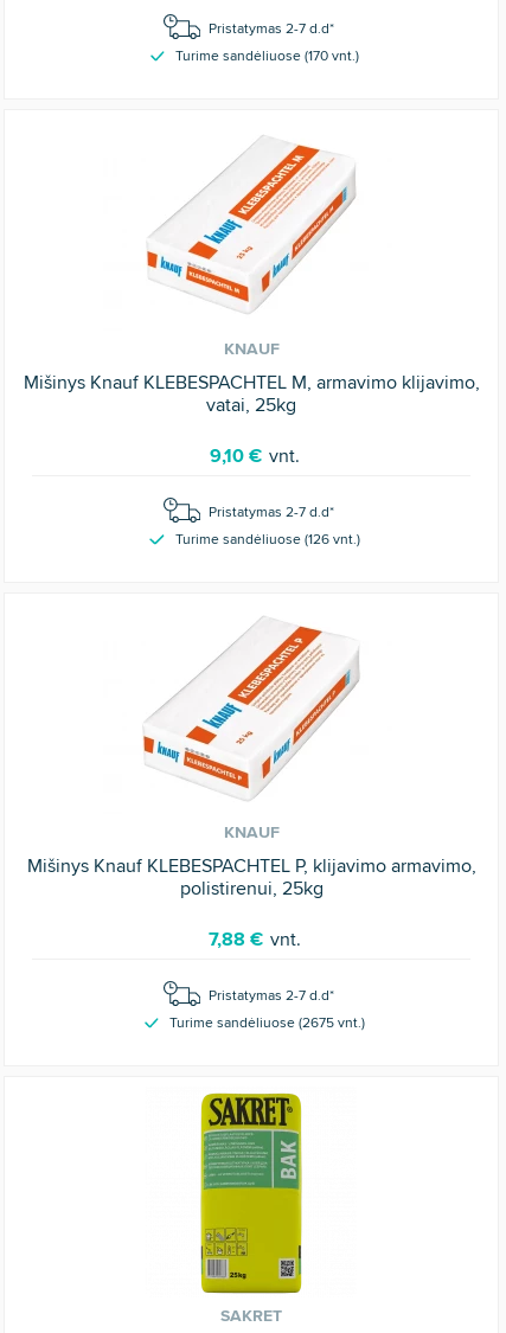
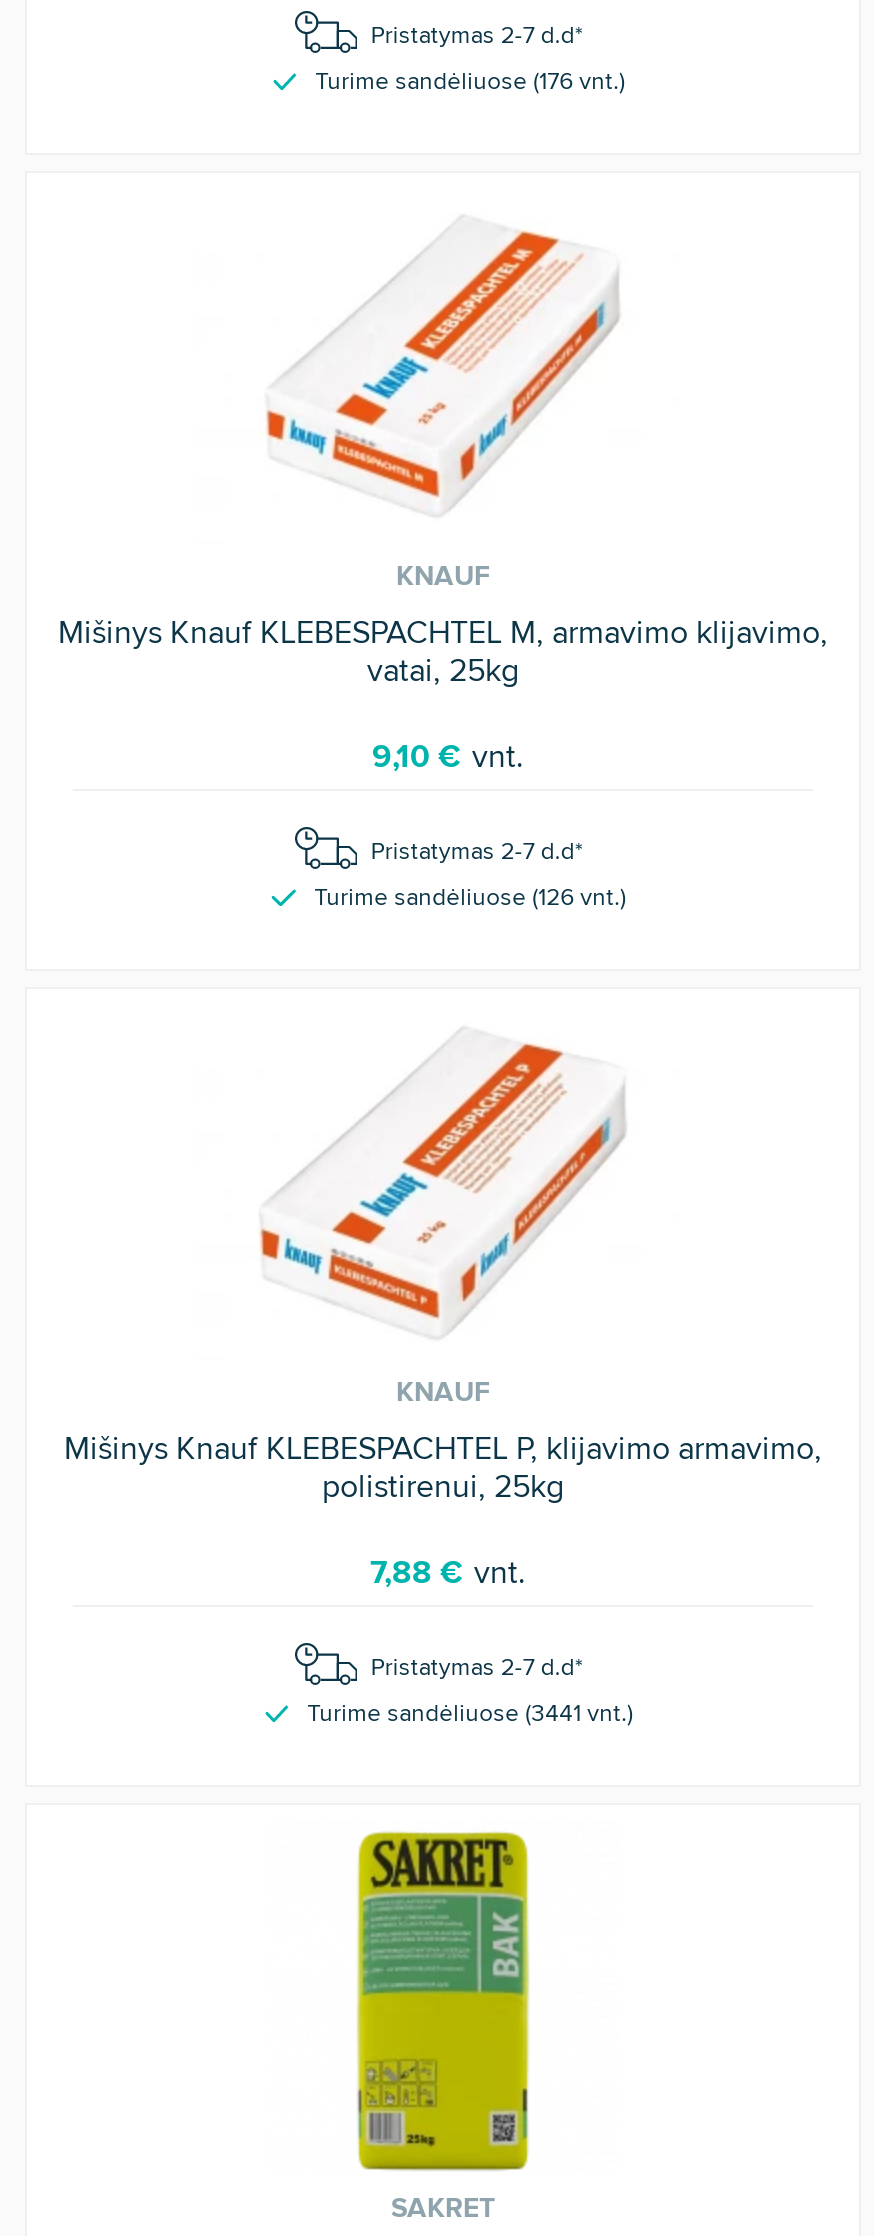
- Turime sandėliuose (170 vnt.)
+ Turime sandėliuose (176 vnt.)

- Turime sandėliuose (2675 vnt.)
+ Turime sandėliuose (3441 vnt.)
